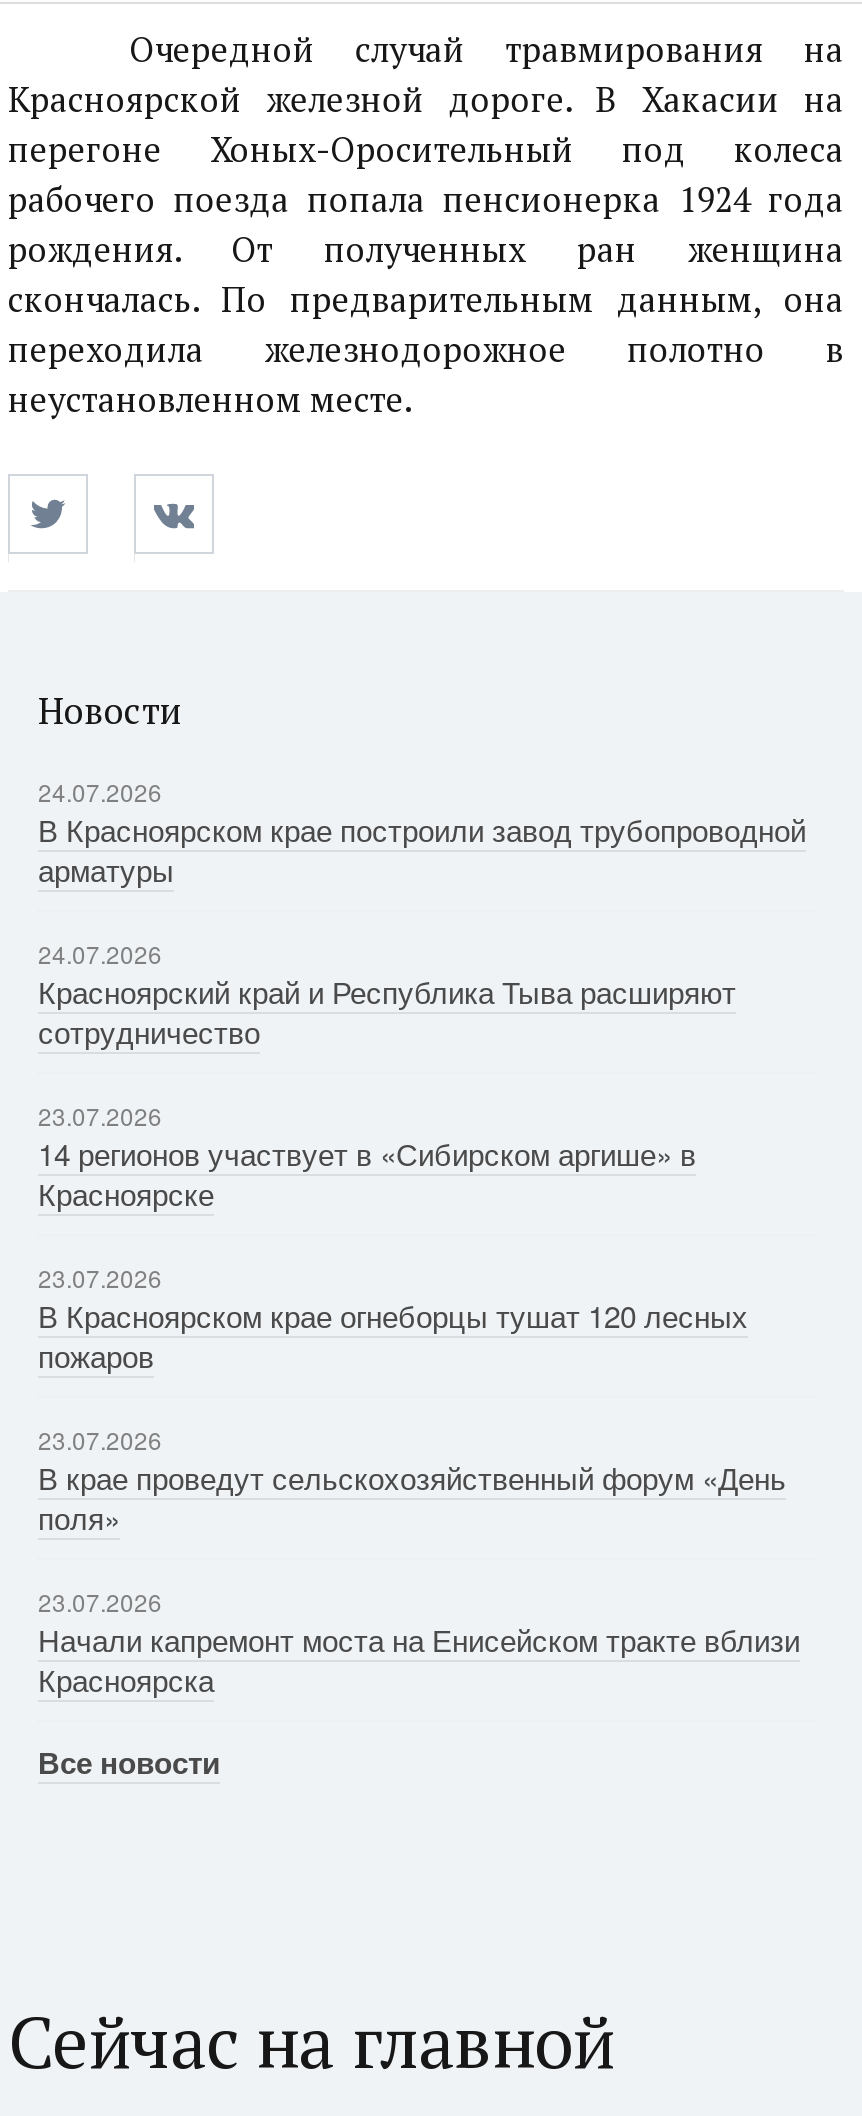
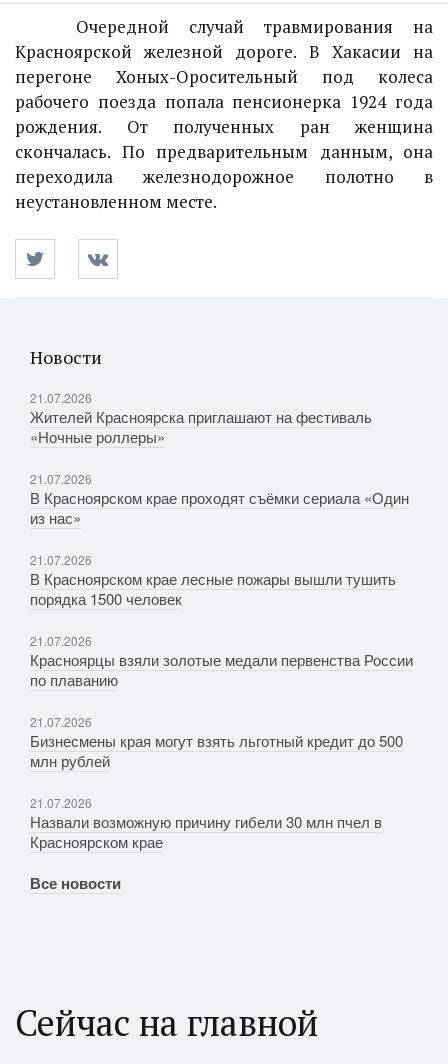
- 24.07.2026
- В Красноярском крае построили завод трубопроводной
- арматуры
+ 21.07.2026
+ Жителей Красноярска приглашают на фестиваль
+ «Ночные роллеры»

- 24.07.2026
- Красноярский край и Республика Тыва расширяют
- сотрудничество
+ 21.07.2026
+ В Красноярском крае проходят съёмки сериала «Один
+ из нас»

- 23.07.2026
- 14 регионов участвует в «Сибирском аргише» в
- Красноярске
+ 21.07.2026
+ В Красноярском крае лесные пожары вышли тушить
+ порядка 1500 человек

- 23.07.2026
- В Красноярском крае огнеборцы тушат 120 лесных
- пожаров
+ 21.07.2026
+ Красноярцы взяли золотые медали первенства России
+ по плаванию

- 23.07.2026
- В крае проведут сельскохозяйственный форум «День
- поля»
+ 21.07.2026
+ Бизнесмены края могут взять льготный кредит до 500
+ млн рублей

- 23.07.2026
- Начали капремонт моста на Енисейском тракте вблизи
- Красноярска
+ 21.07.2026
+ Назвали возможную причину гибели 30 млн пчел в
+ Красноярском крае
